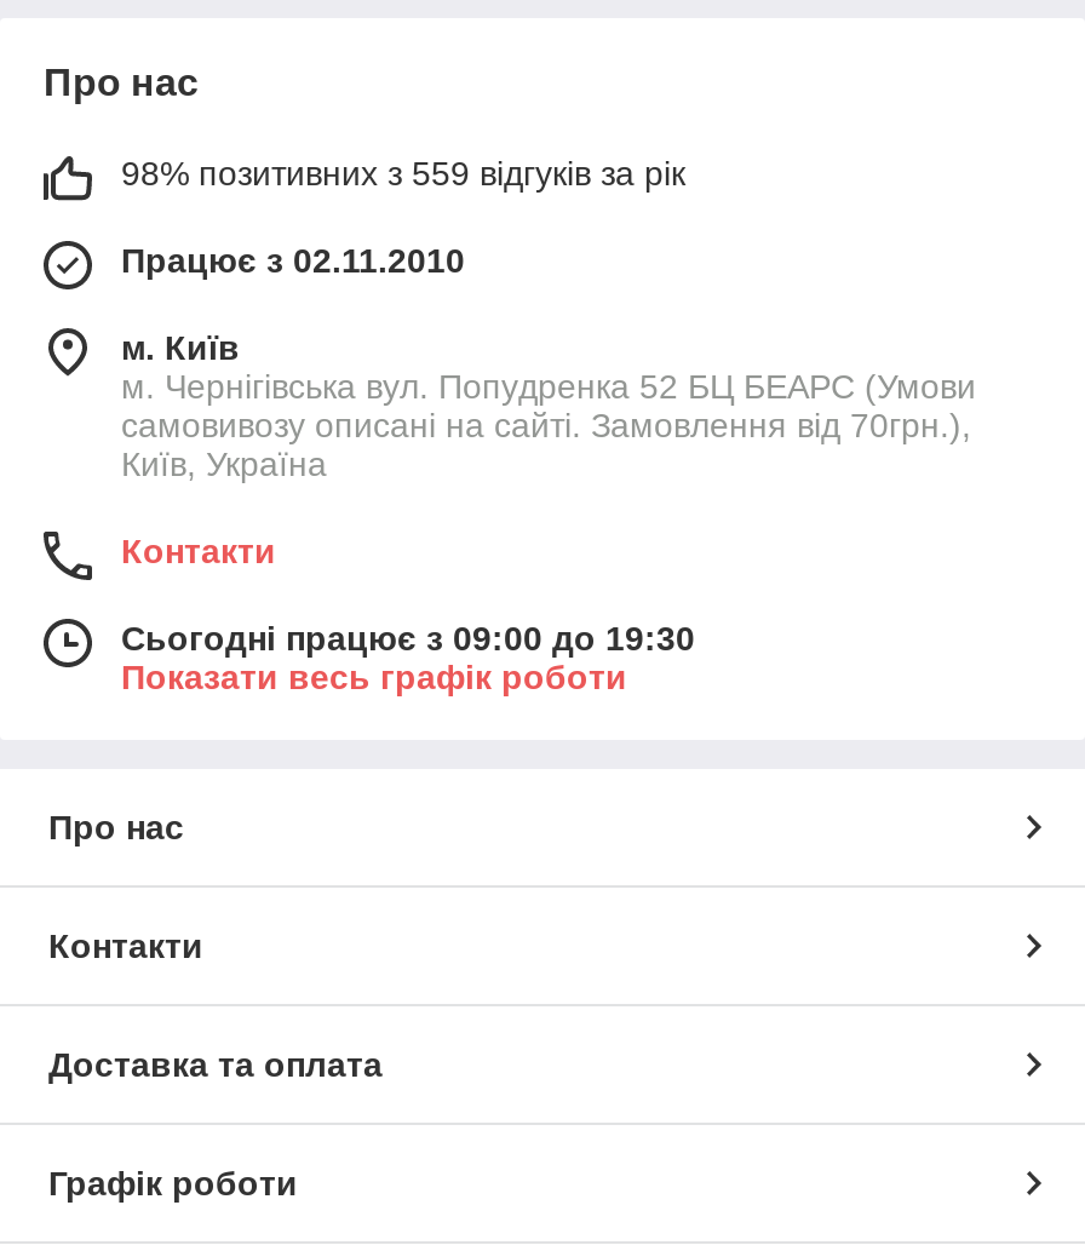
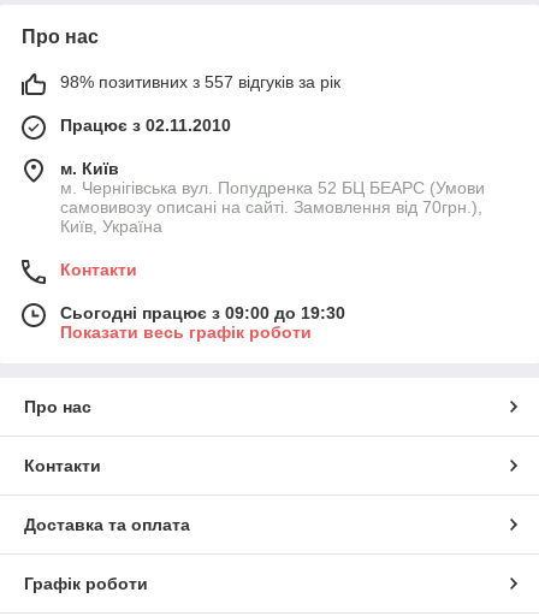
- 98% позитивних з 559 відгуків за рік
+ 98% позитивних з 557 відгуків за рік
